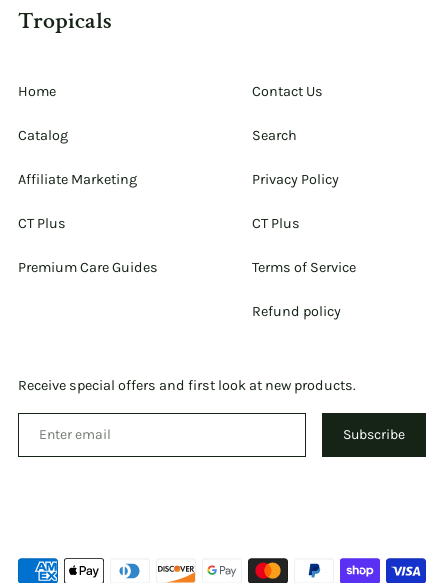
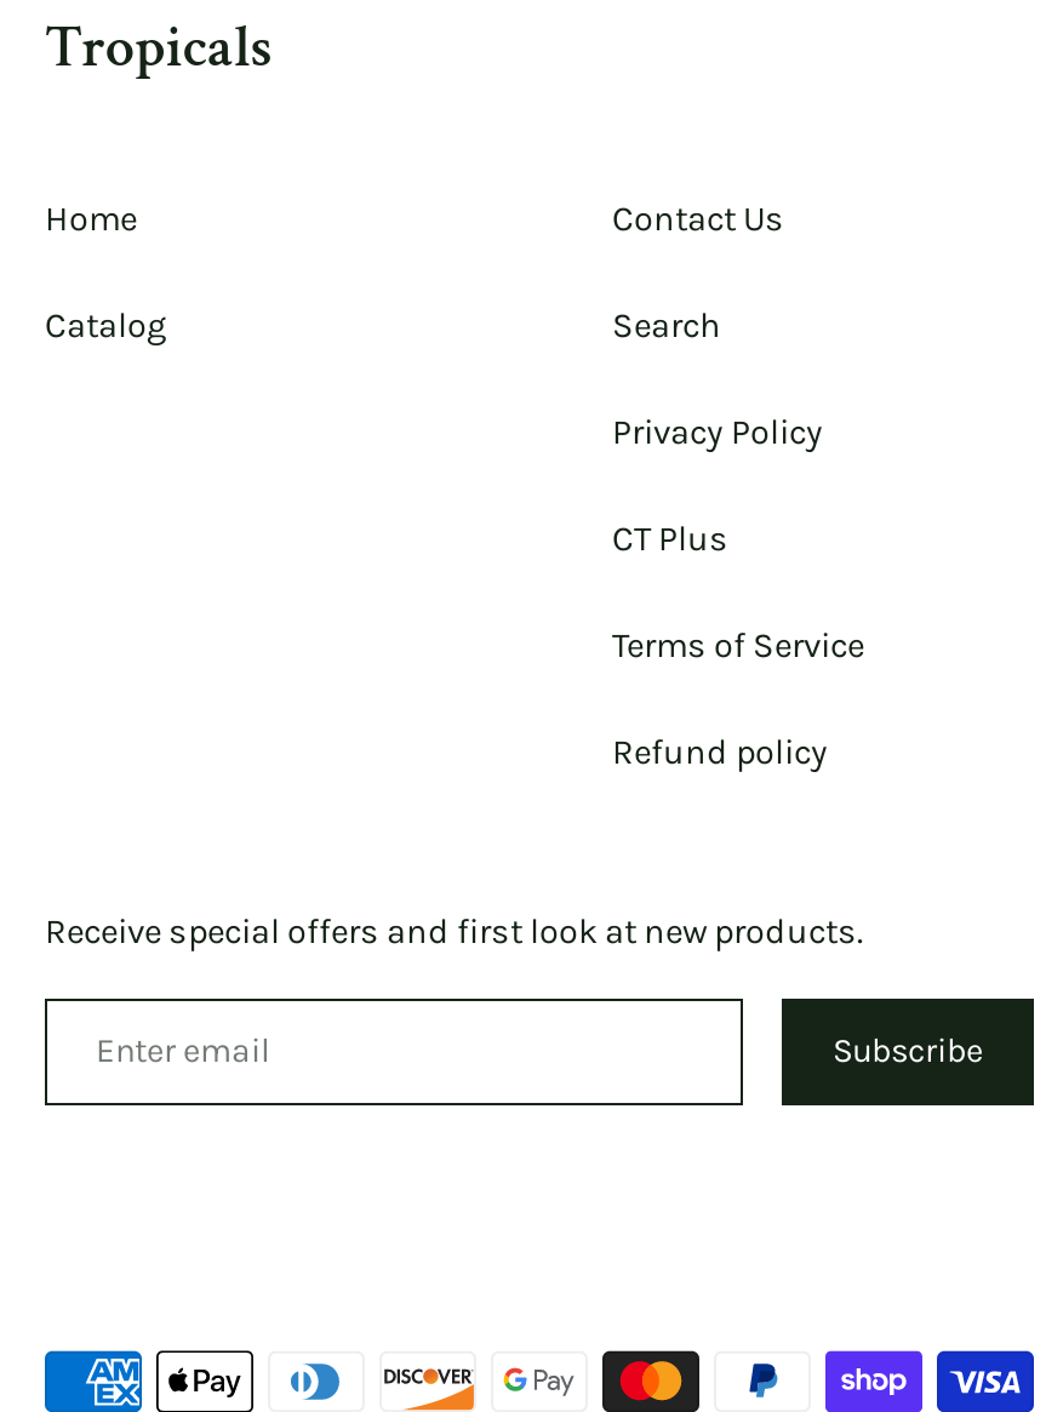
- Affiliate Marketing
- CT Plus
- Premium Care Guides
